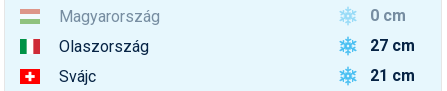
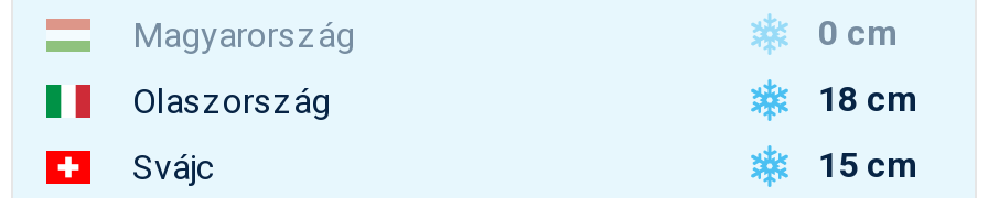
- 27 cm
+ 18 cm

- 21 cm
+ 15 cm
